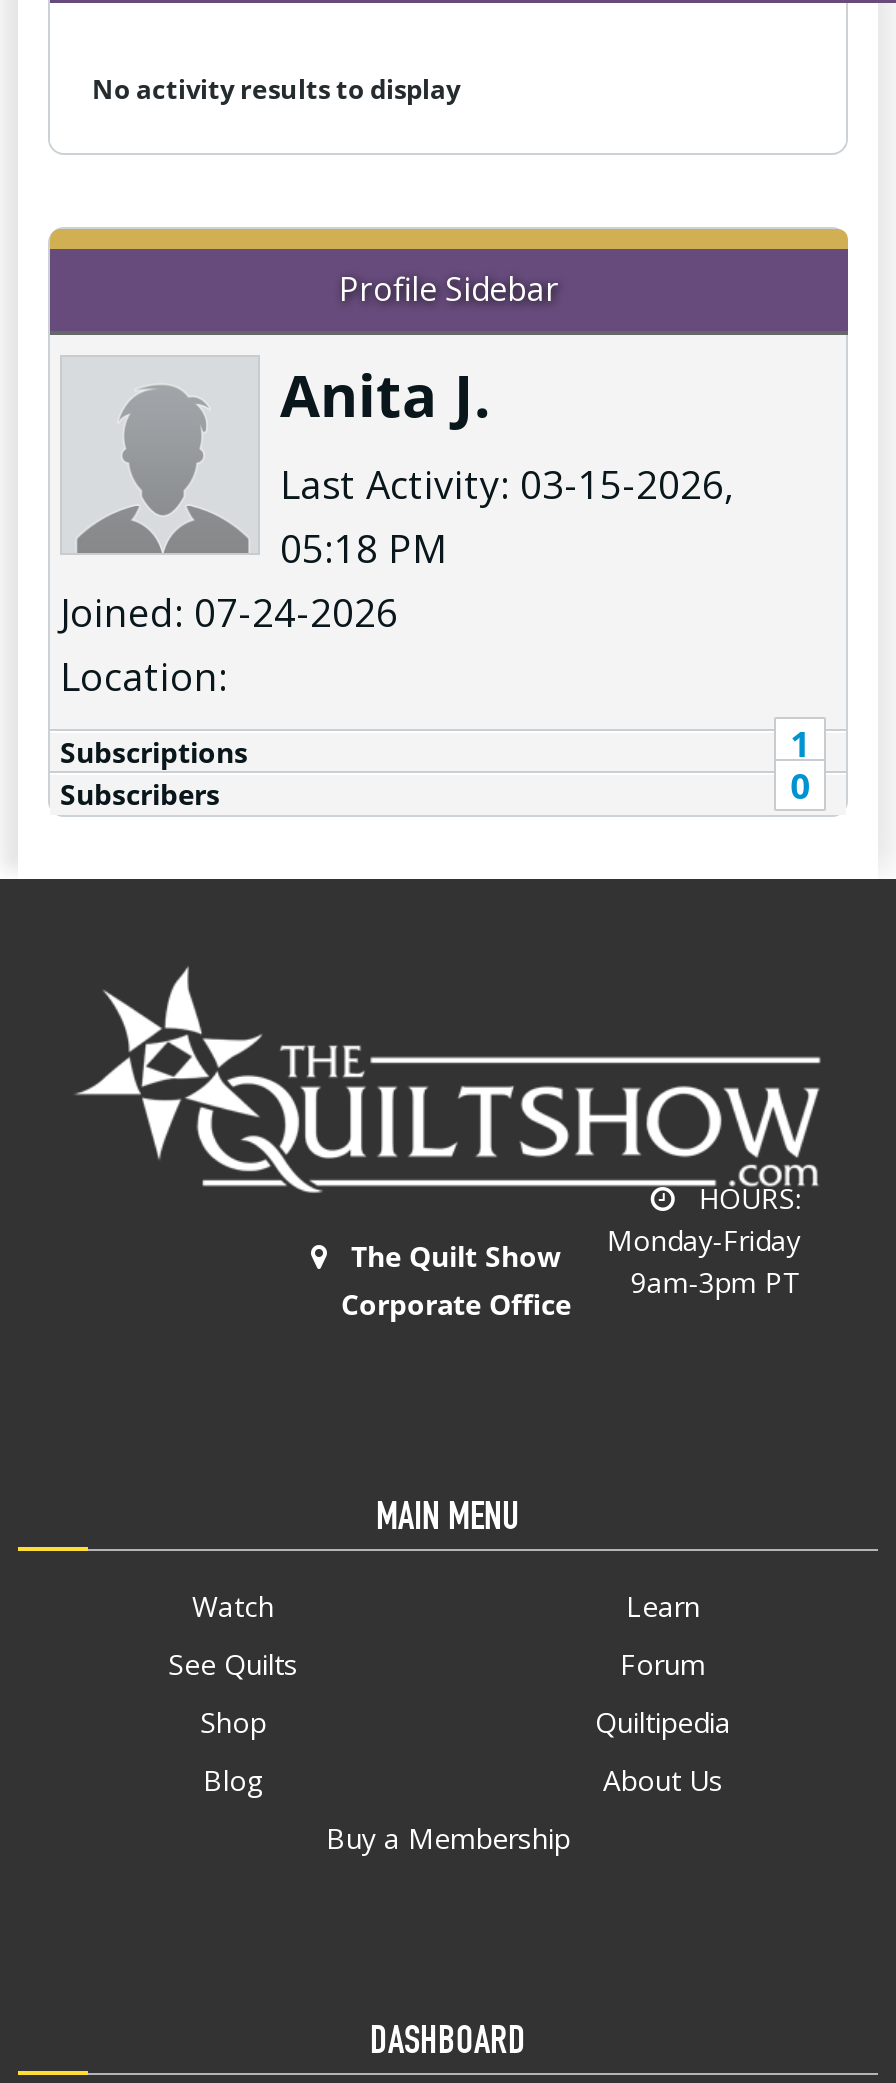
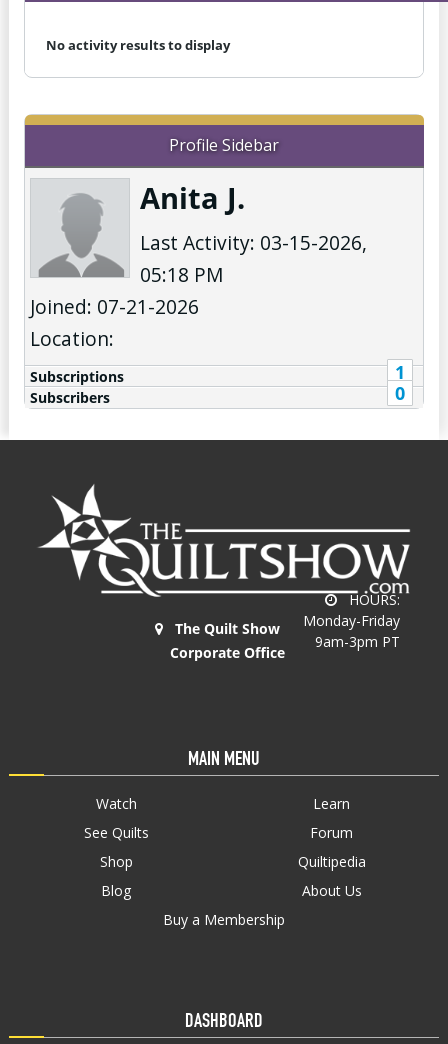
- Joined: 07-24-2026
+ Joined: 07-21-2026
